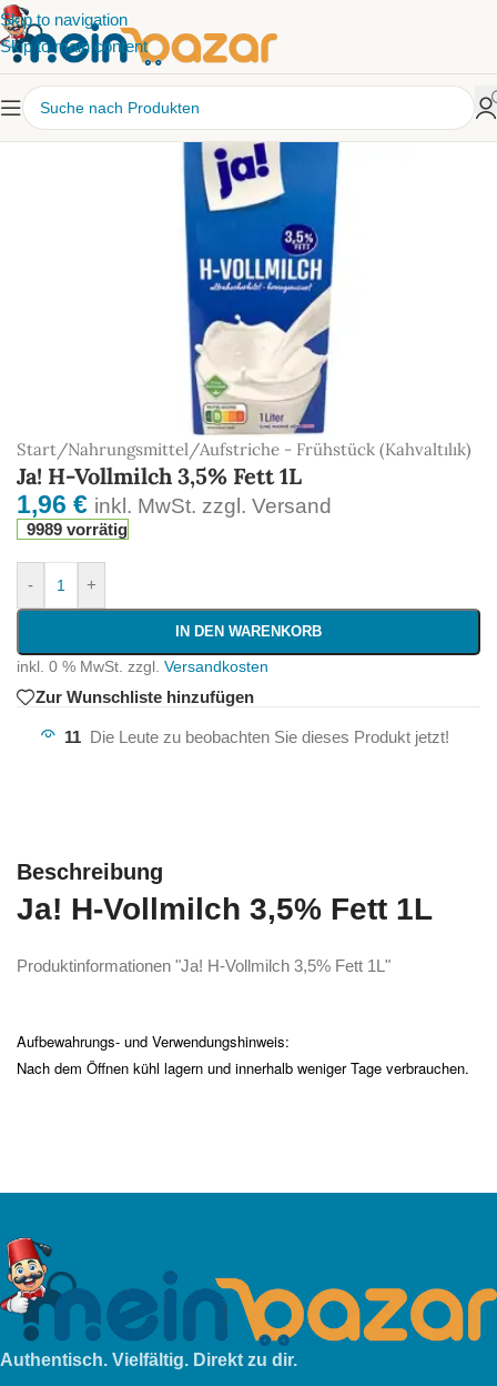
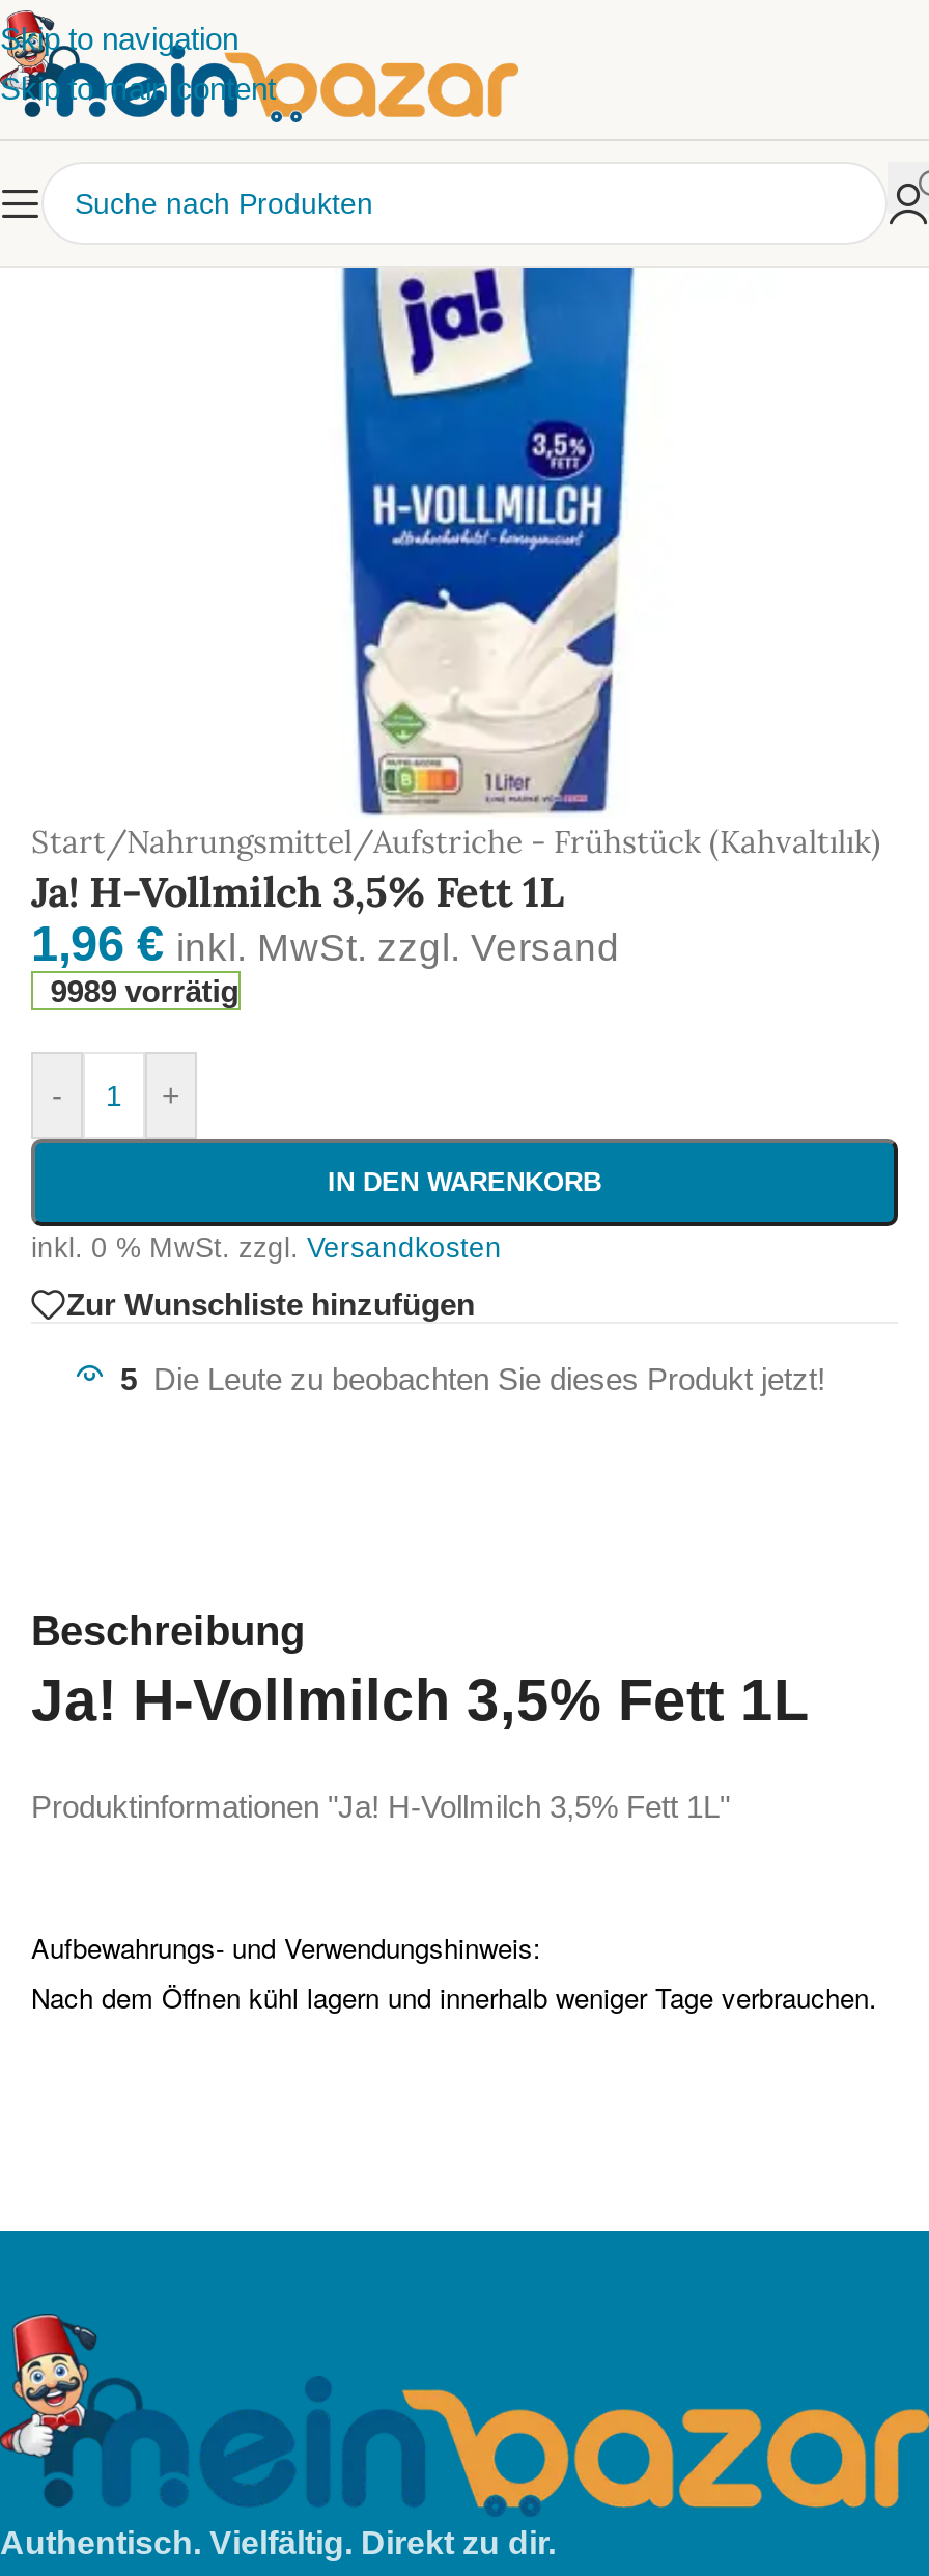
- 11 Die Leute zu beobachten Sie dieses Produkt jetzt!
+ 5 Die Leute zu beobachten Sie dieses Produkt jetzt!
